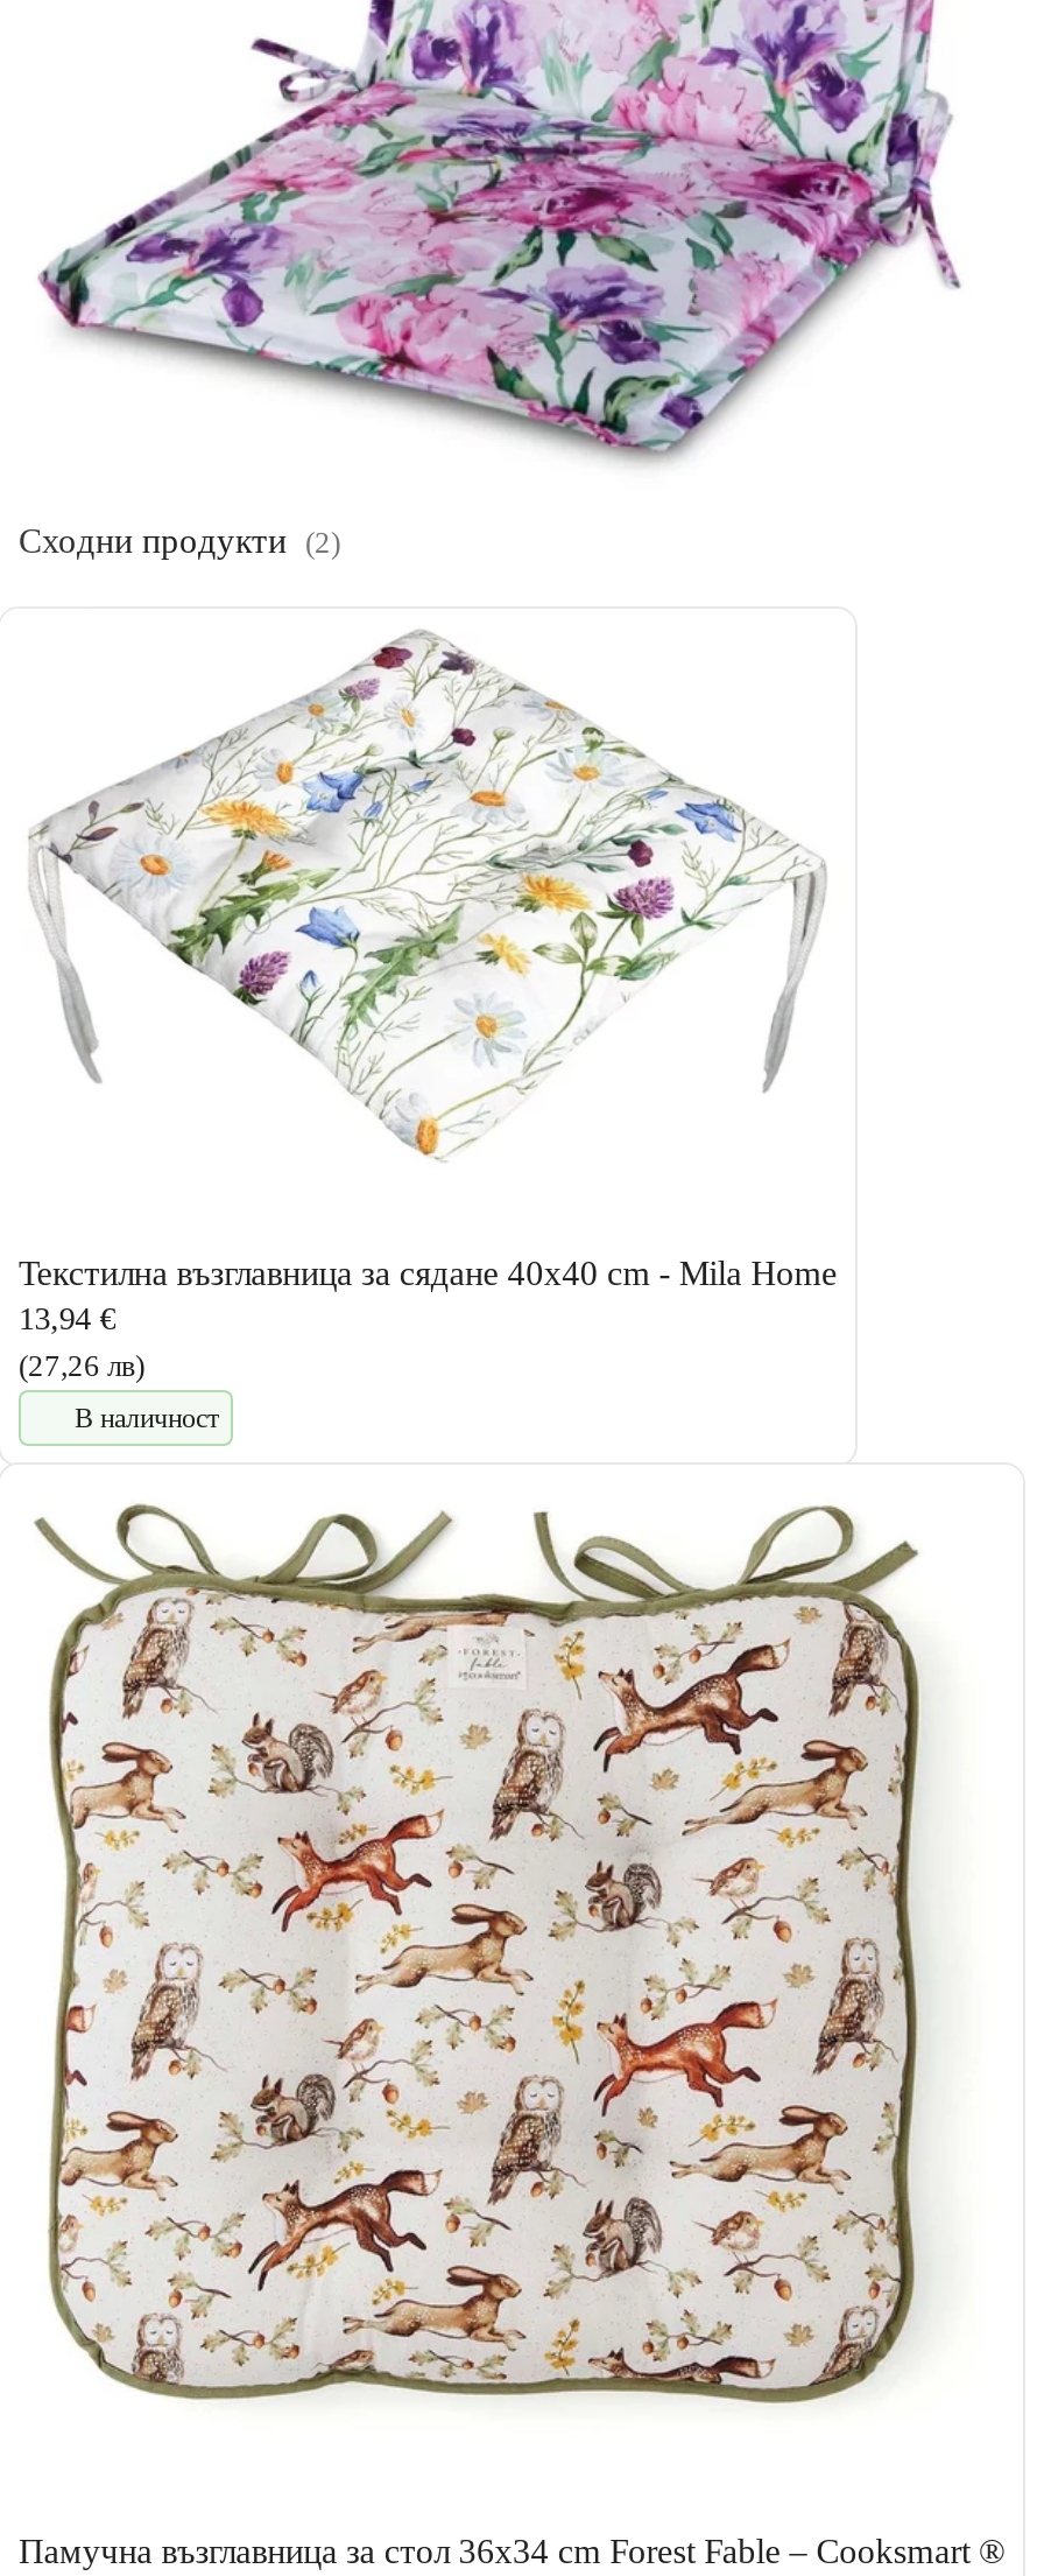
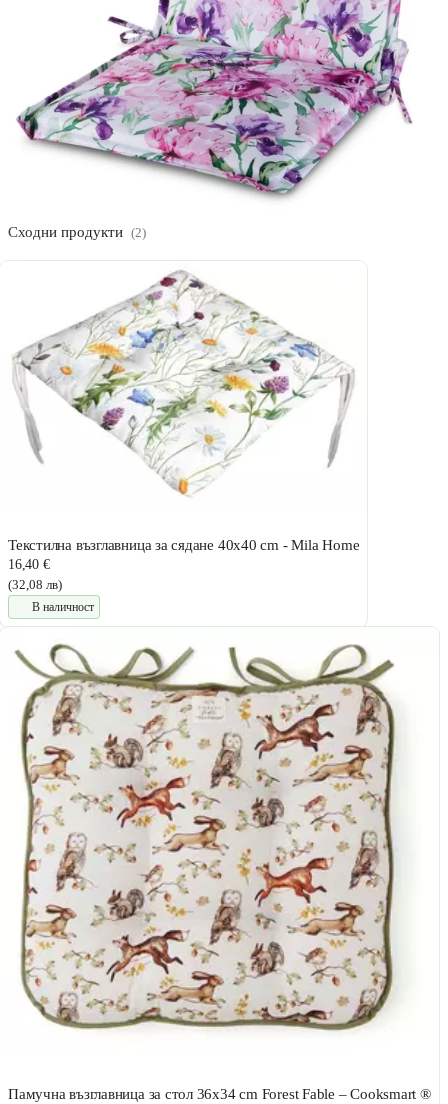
- 13,94 €
+ 16,40 €

- (27,26 лв)
+ (32,08 лв)
